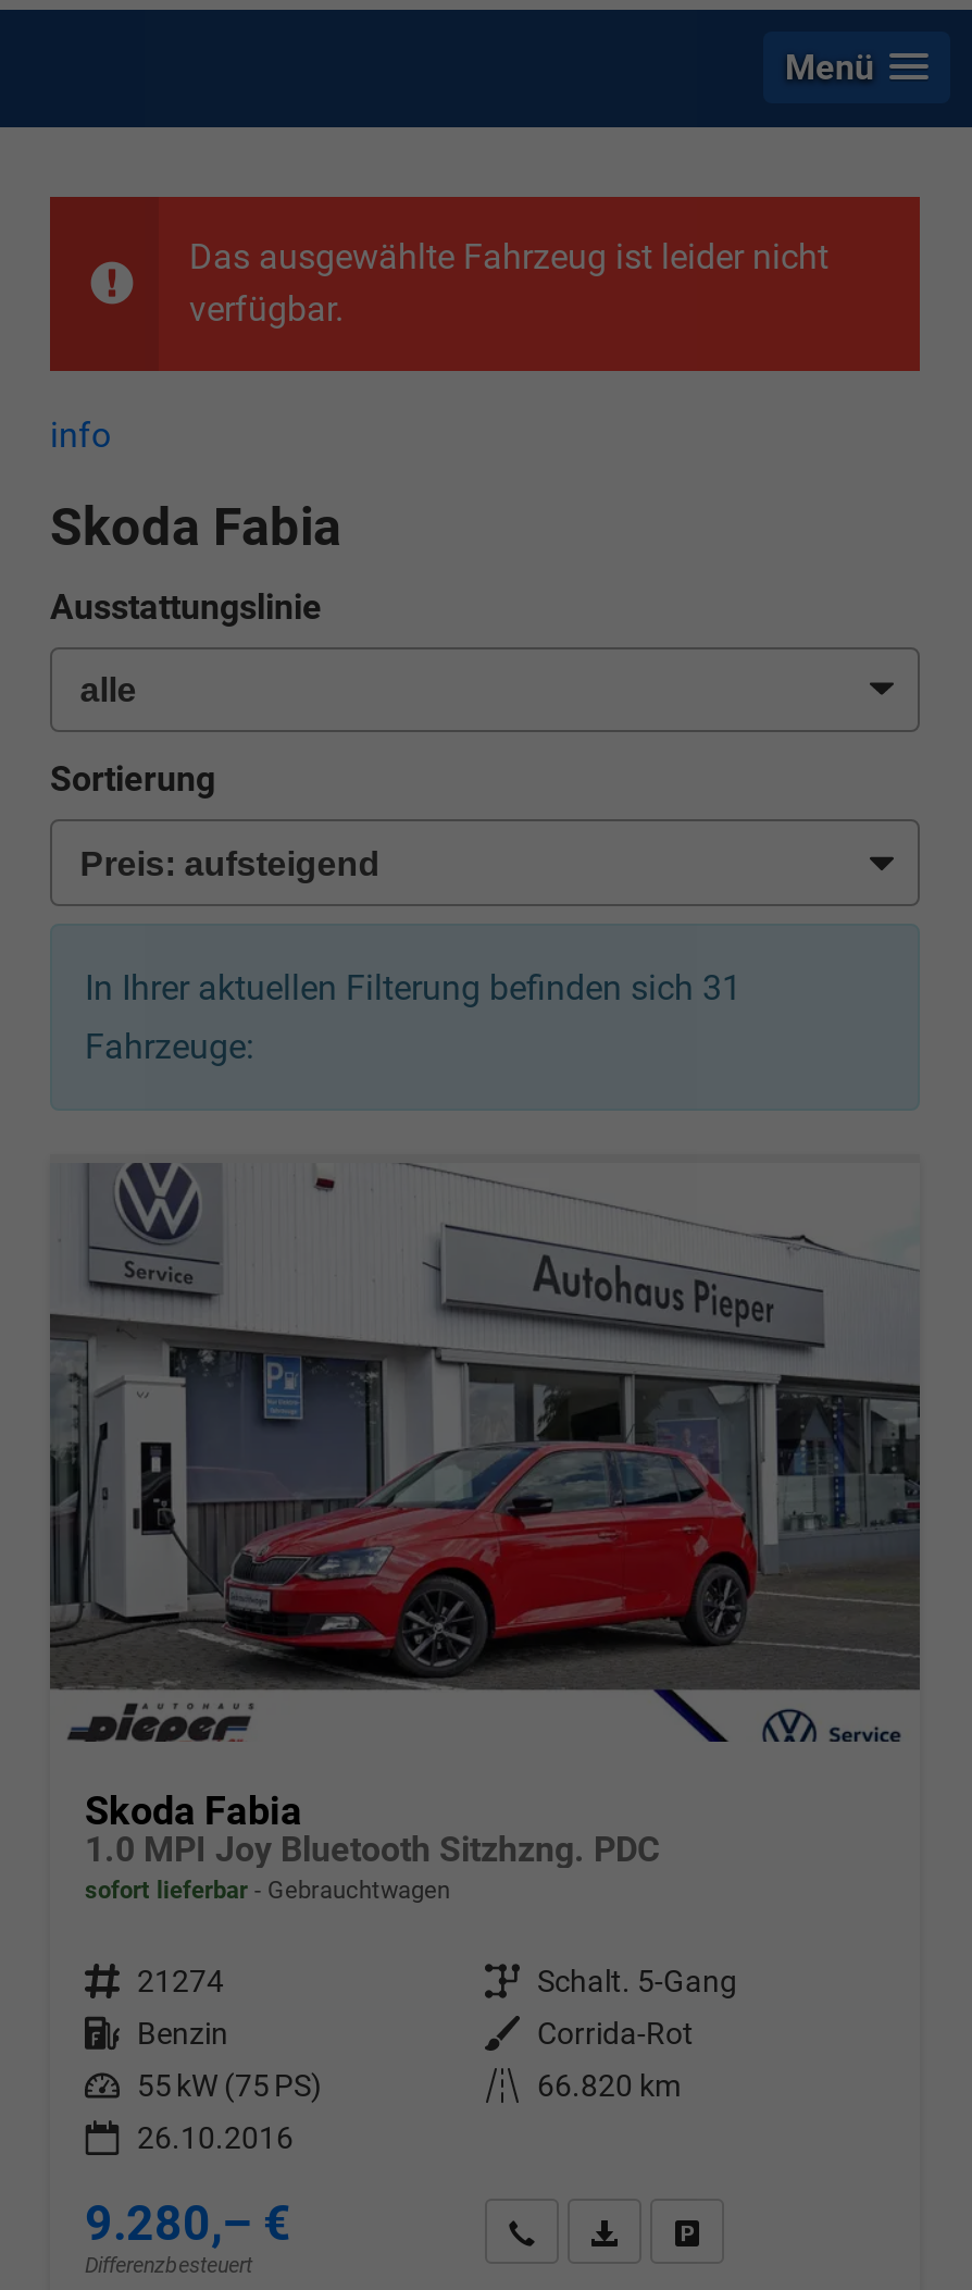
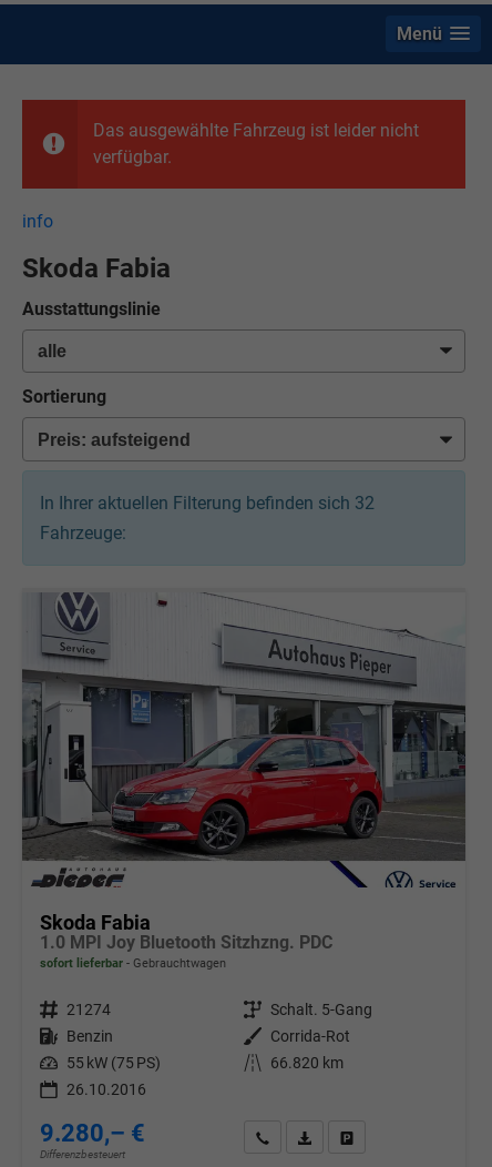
- In Ihrer aktuellen Filterung befinden sich 31
+ In Ihrer aktuellen Filterung befinden sich 32
